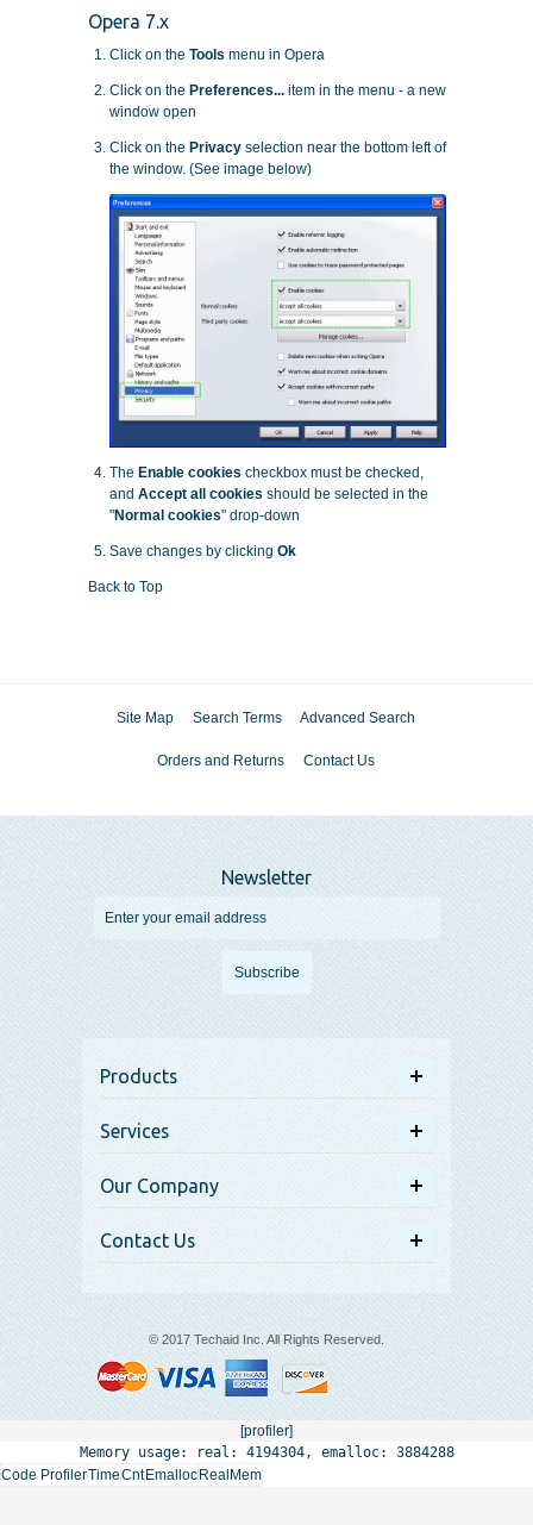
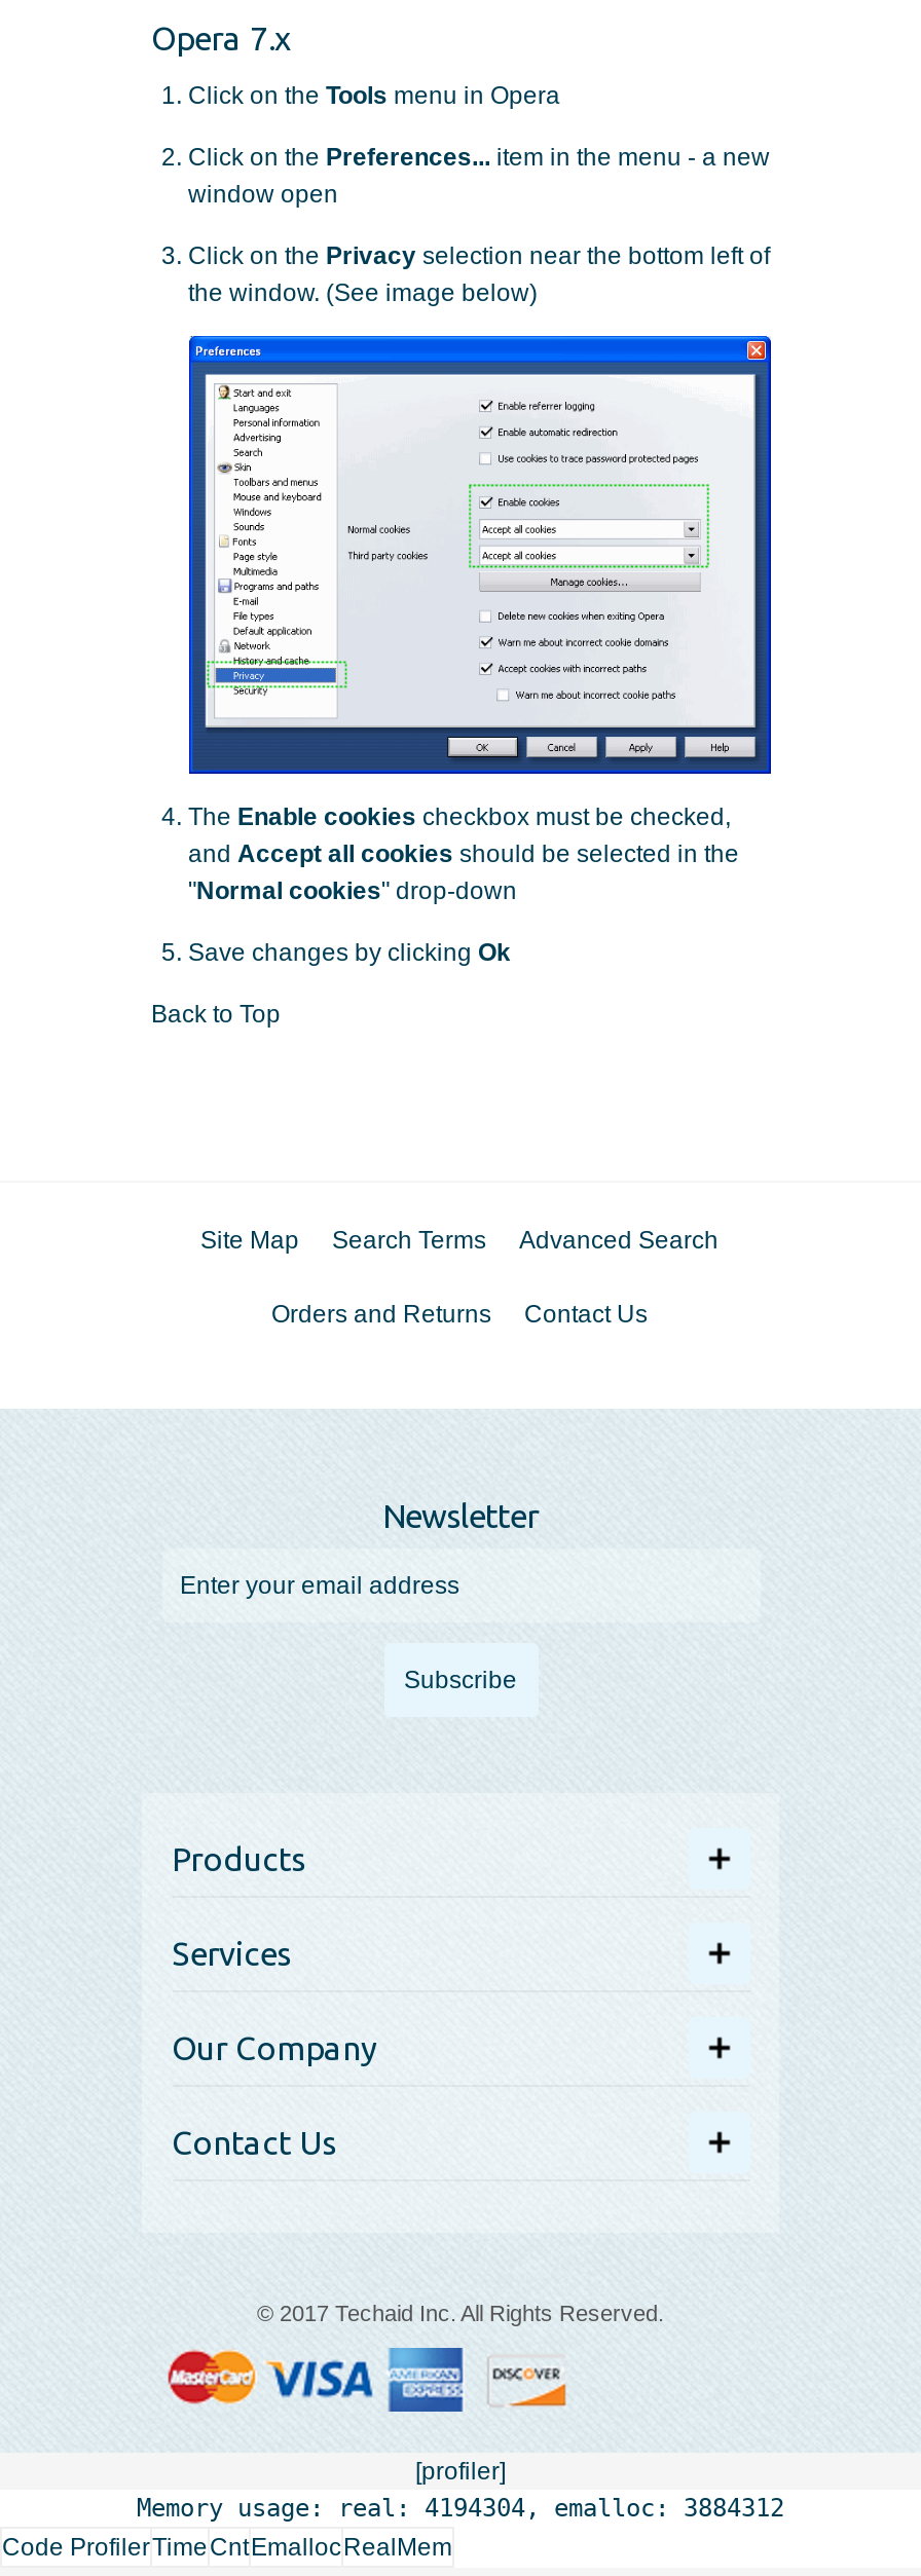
- Memory usage: real: 4194304, emalloc: 3884288
+ Memory usage: real: 4194304, emalloc: 3884312
